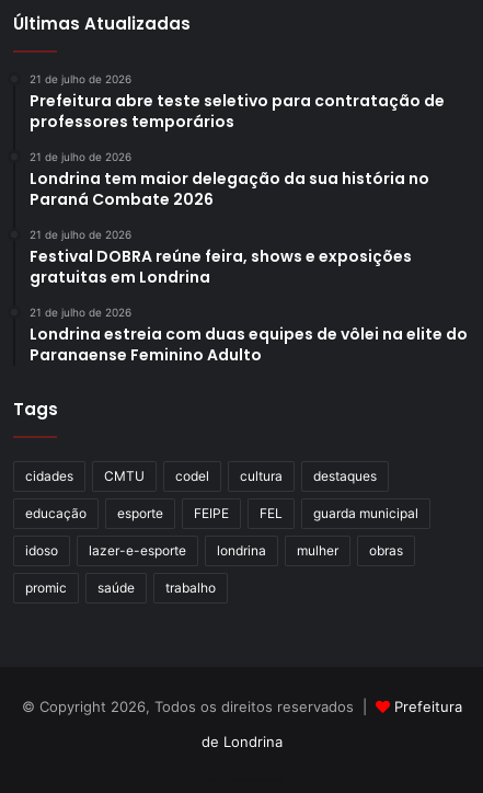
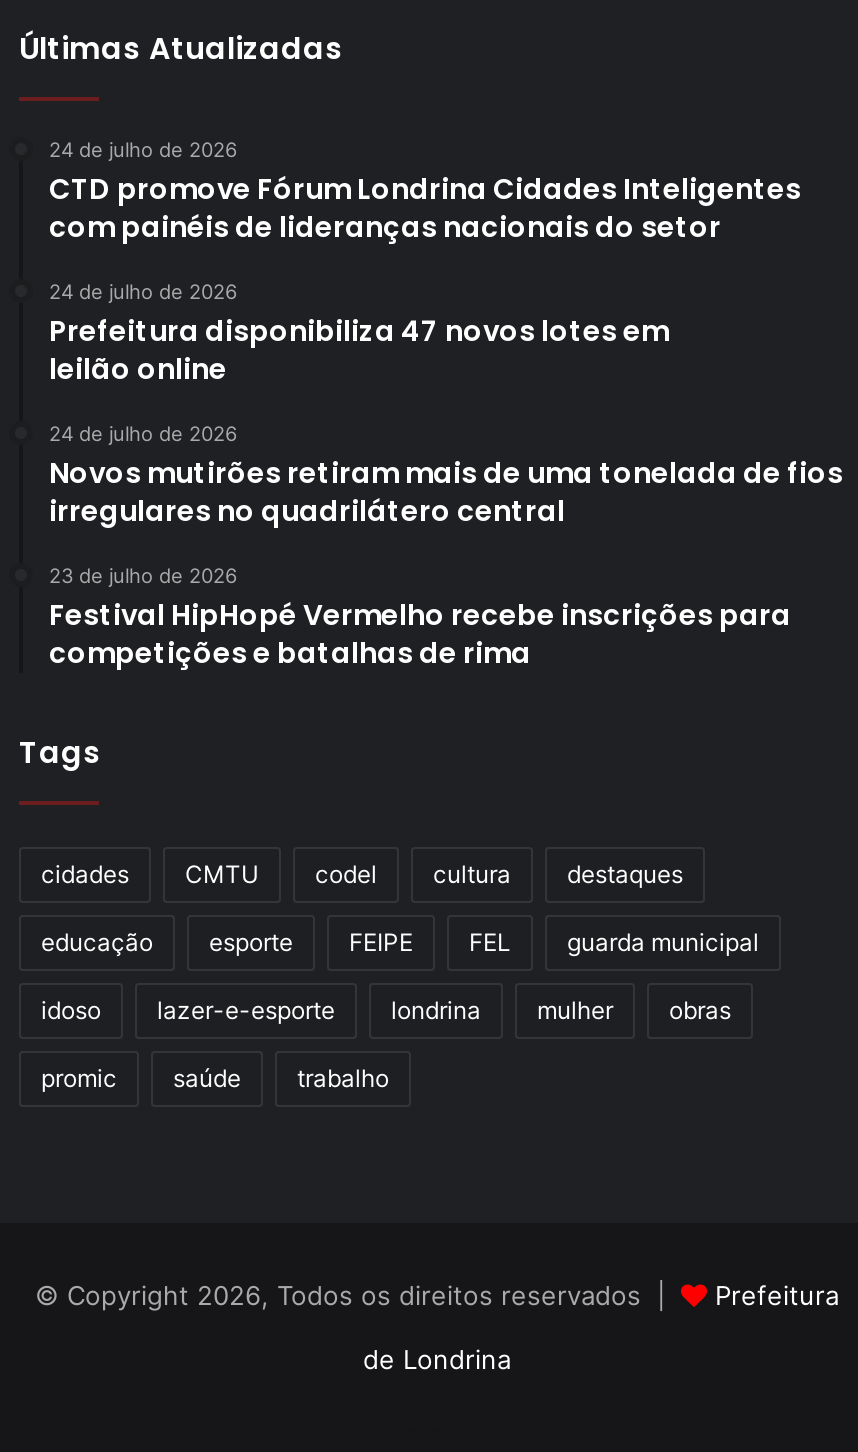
- 21 de julho de 2026
- Prefeitura abre teste seletivo para contratação de
- professores temporários
+ 24 de julho de 2026
+ CTD promove Fórum Londrina Cidades Inteligentes
+ com painéis de lideranças nacionais do setor

- 21 de julho de 2026
- Londrina tem maior delegação da sua história no
- Paraná Combate 2026
+ 24 de julho de 2026
+ Prefeitura disponibiliza 47 novos lotes em
+ leilão online

- 21 de julho de 2026
- Festival DOBRA reúne feira, shows e exposições
- gratuitas em Londrina
+ 24 de julho de 2026
+ Novos mutirões retiram mais de uma tonelada de fios
+ irregulares no quadrilátero central

- 21 de julho de 2026
- Londrina estreia com duas equipes de vôlei na elite do
- Paranaense Feminino Adulto
+ 23 de julho de 2026
+ Festival HipHopé Vermelho recebe inscrições para
+ competições e batalhas de rima
